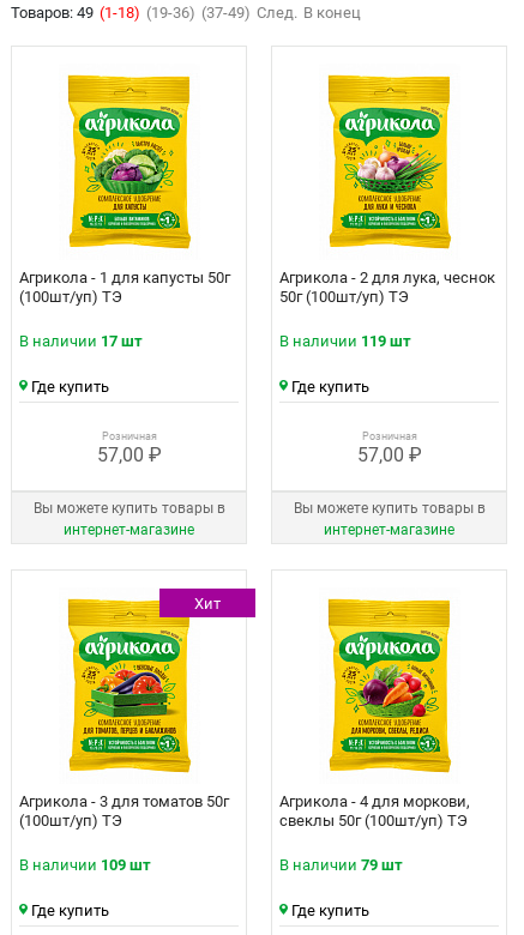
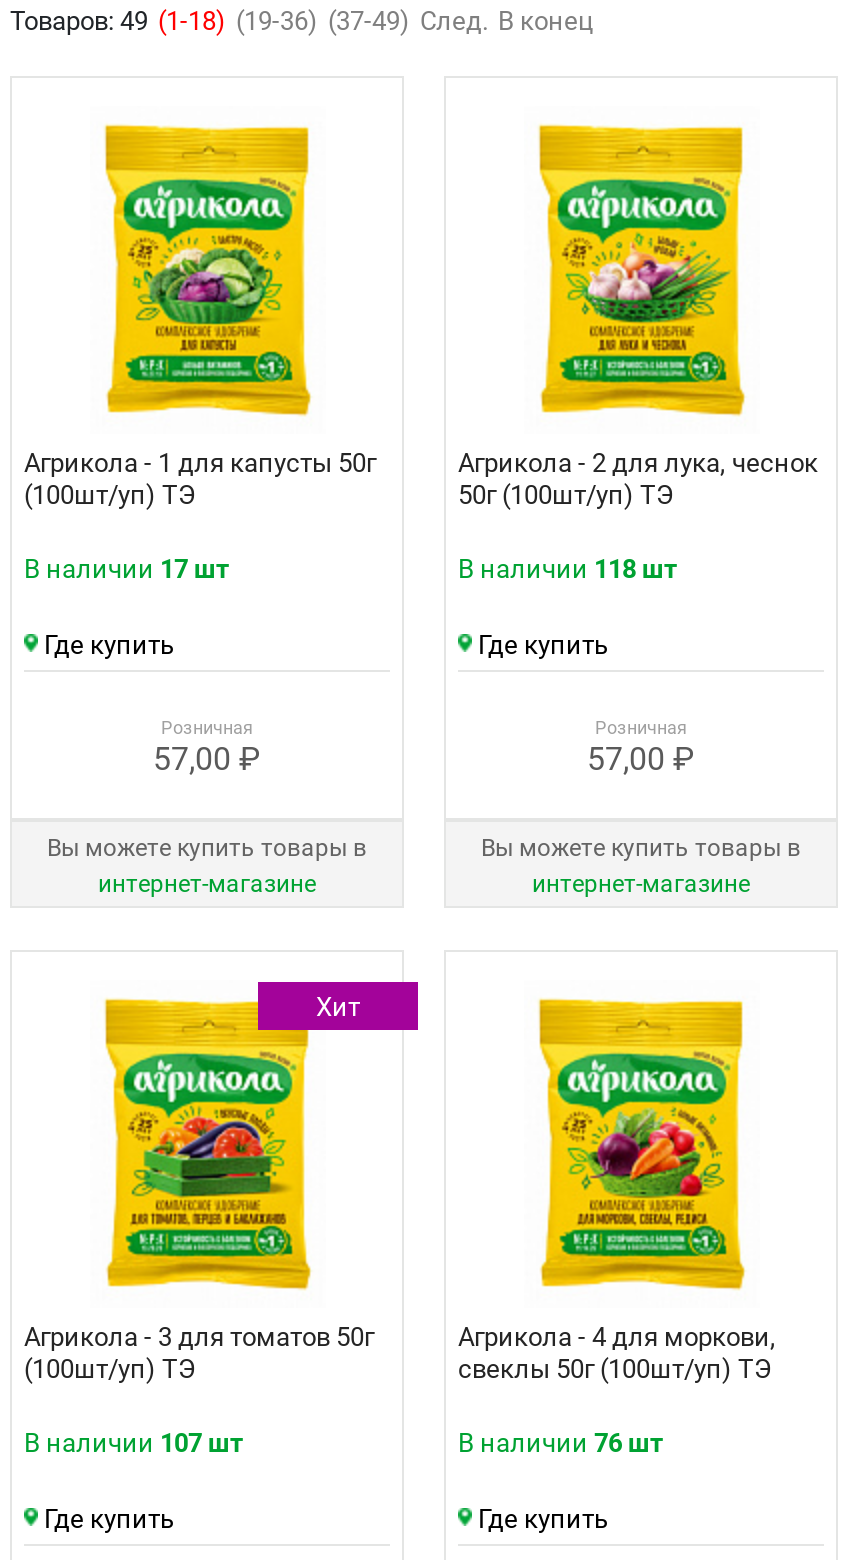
- В наличии 119 шт
+ В наличии 118 шт

- В наличии 109 шт
+ В наличии 107 шт

- В наличии 79 шт
+ В наличии 76 шт
